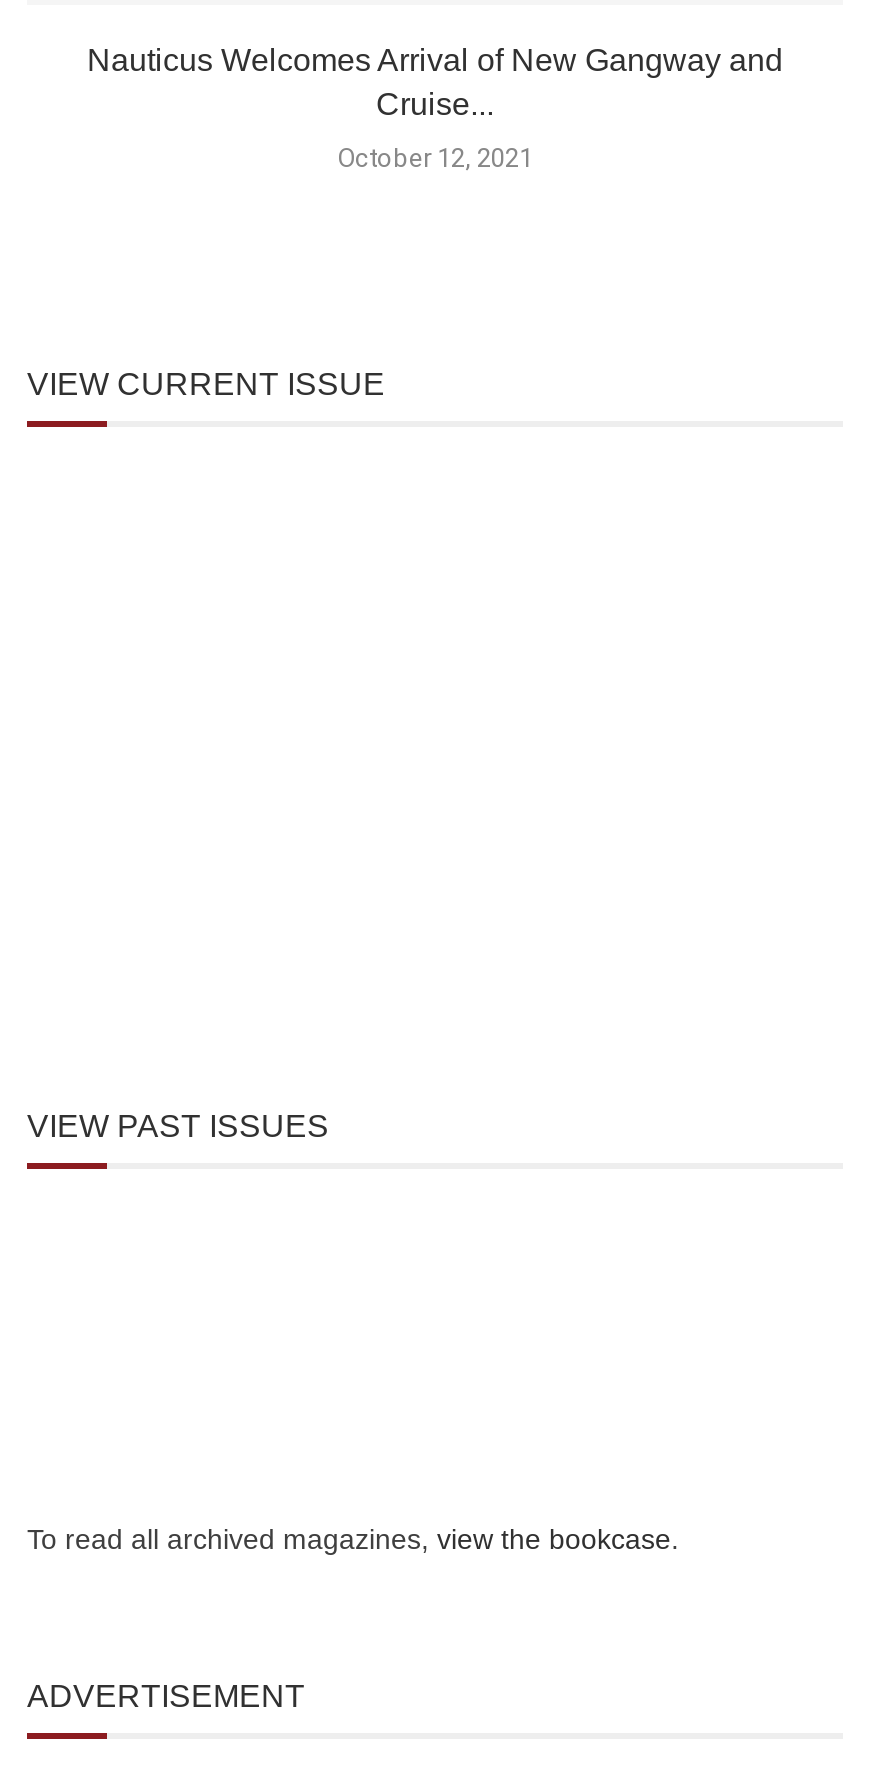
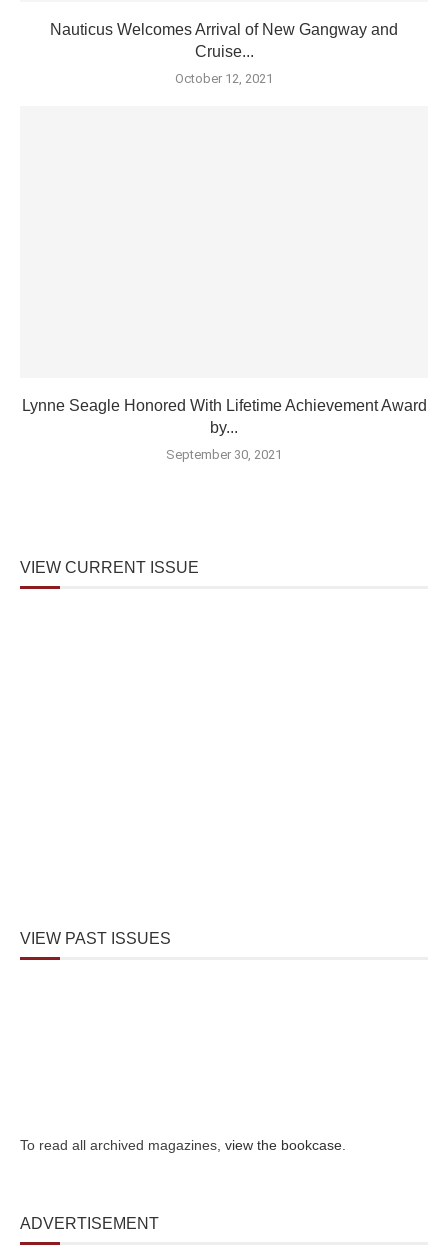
+ Lynne Seagle Honored With Lifetime Achievement Award
+ by...
+ September 30, 2021
